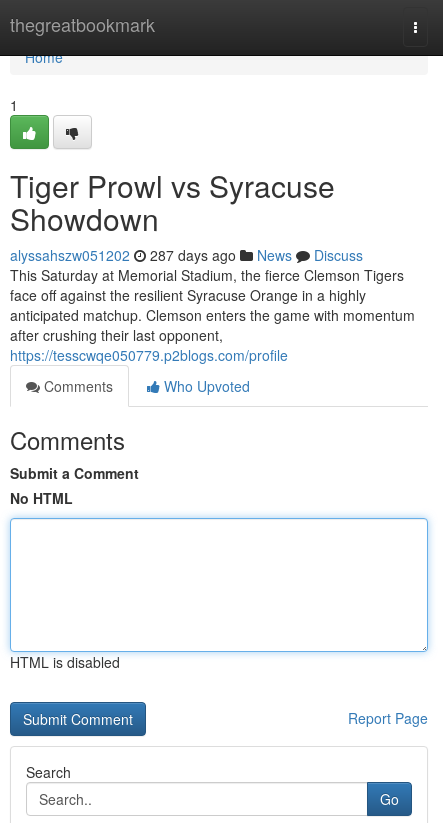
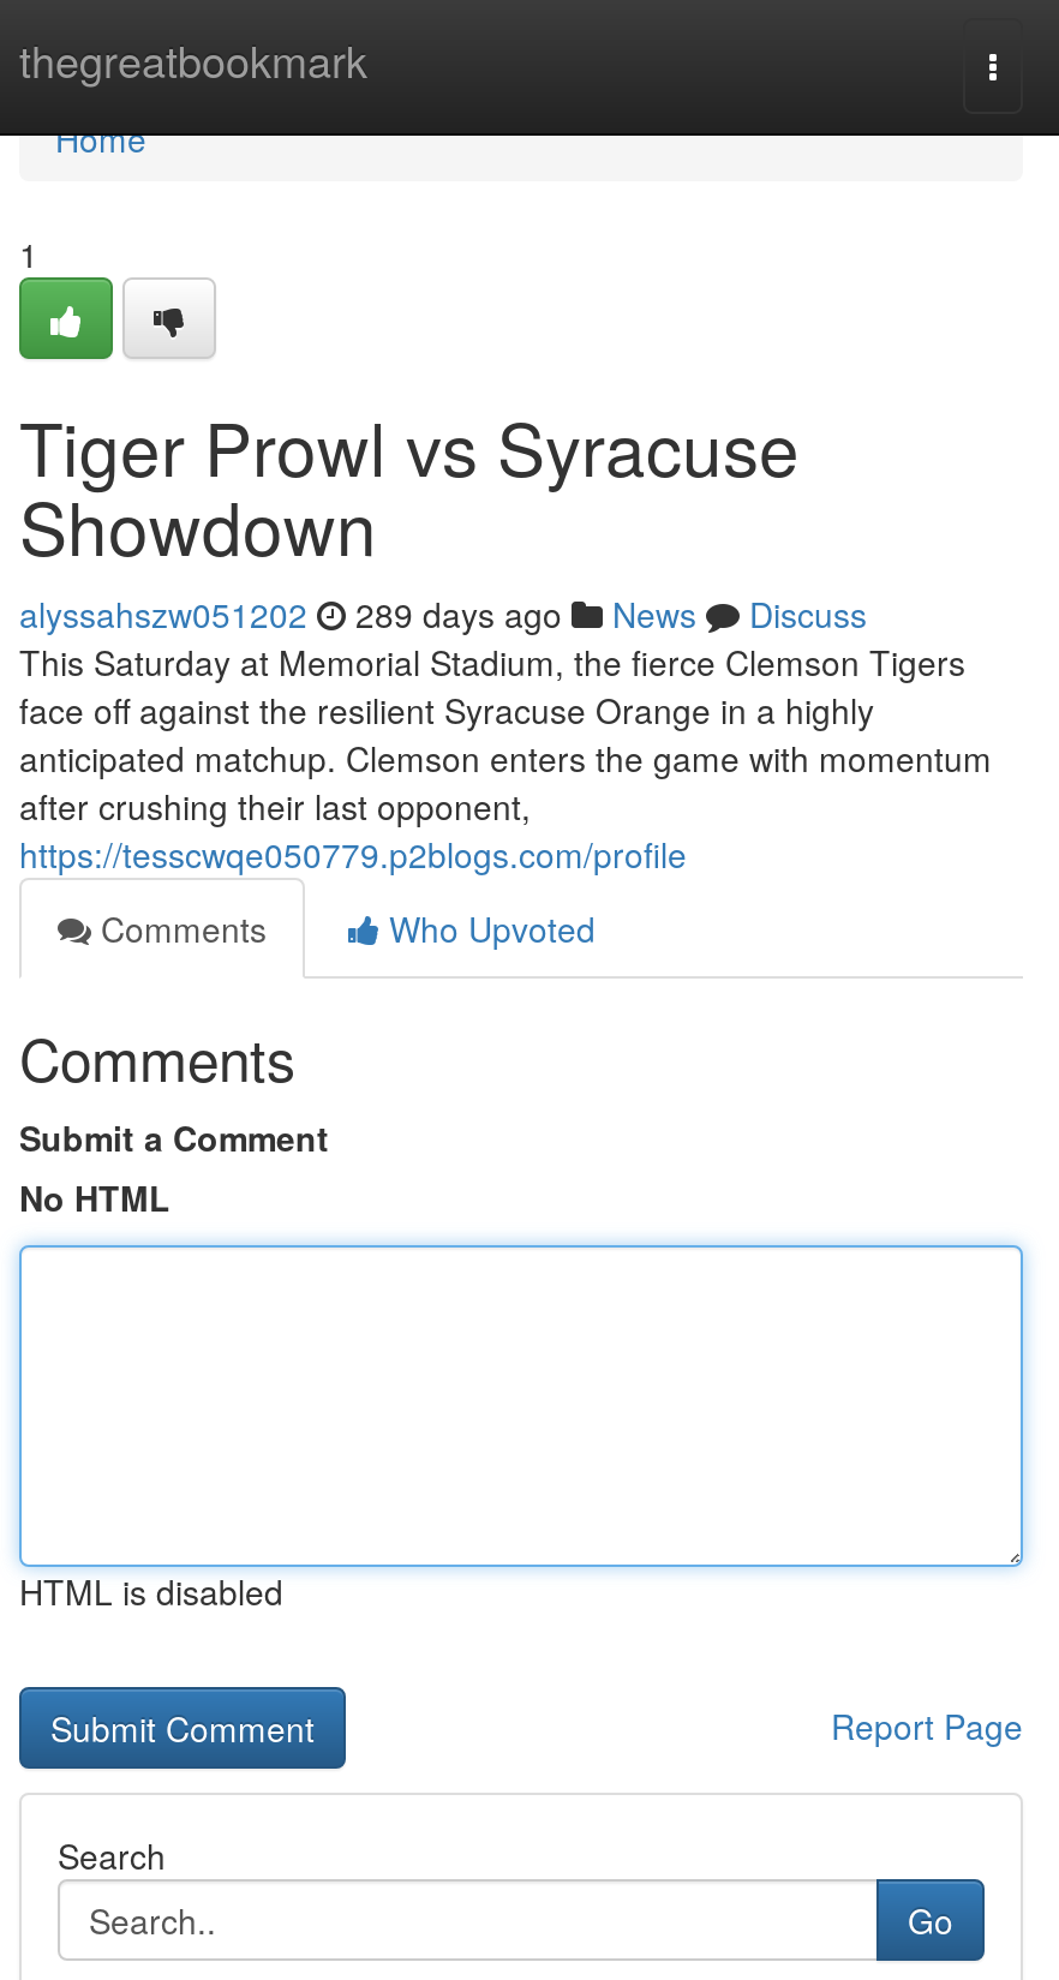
- alyssahszw051202 287 days ago News Discuss
+ alyssahszw051202 289 days ago News Discuss
